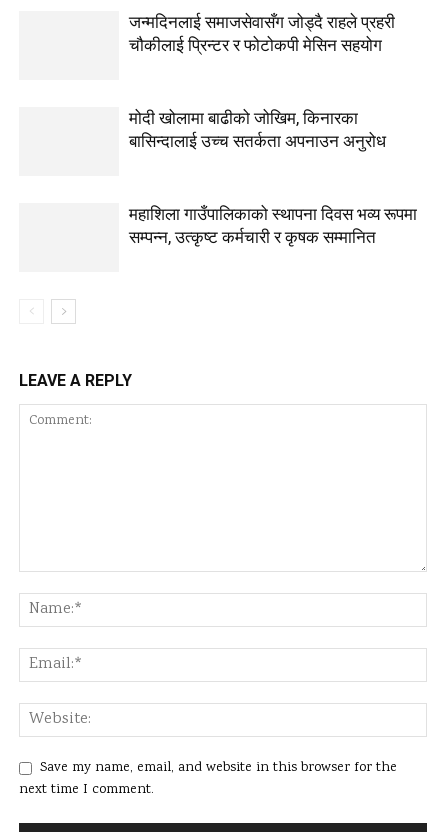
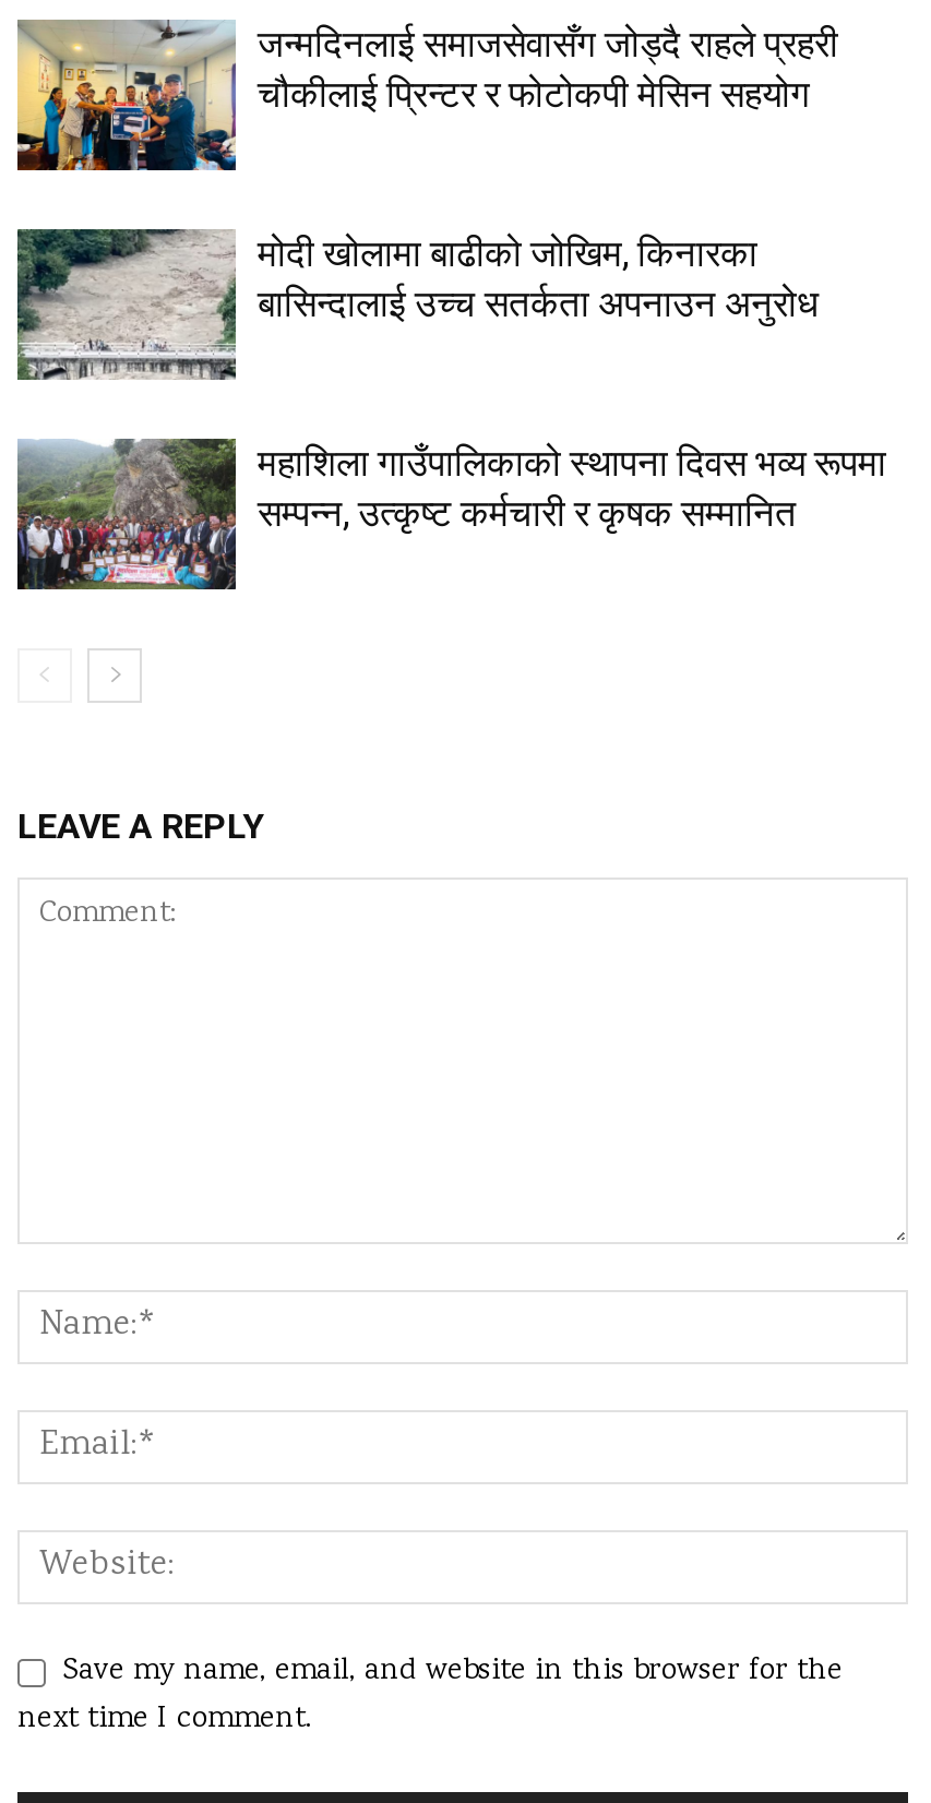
+ [image]

+ [image]

+ [image]
